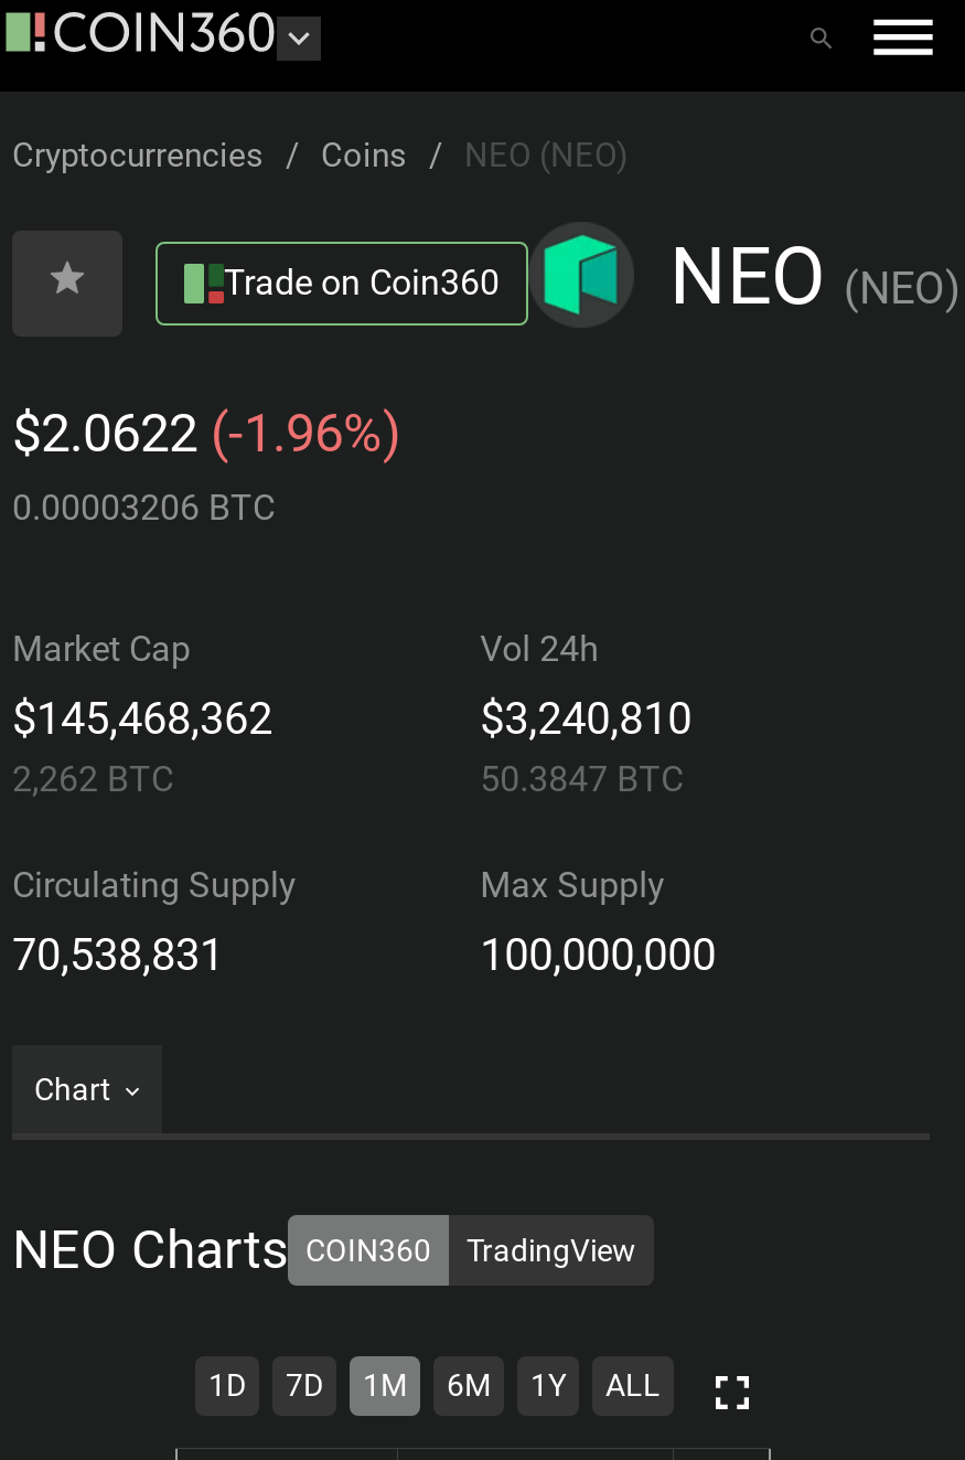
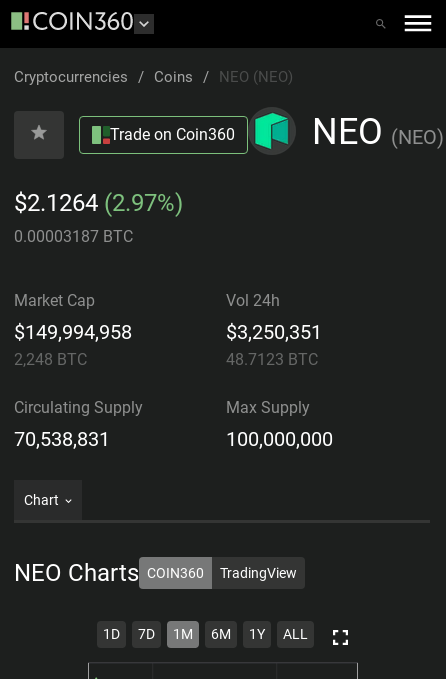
- $2.0622 (-1.96%)
+ $2.1264 (2.97%)

- 0.00003206 BTC
+ 0.00003187 BTC

- $145,468,362
+ $149,994,958

- $3,240,810
+ $3,250,351

- 2,262 BTC
+ 2,248 BTC

- 50.3847 BTC
+ 48.7123 BTC
